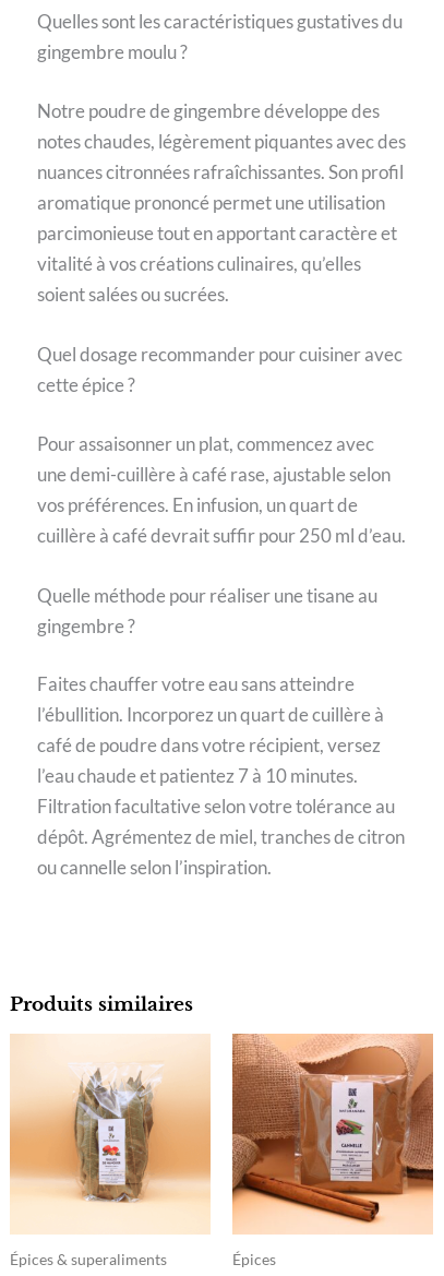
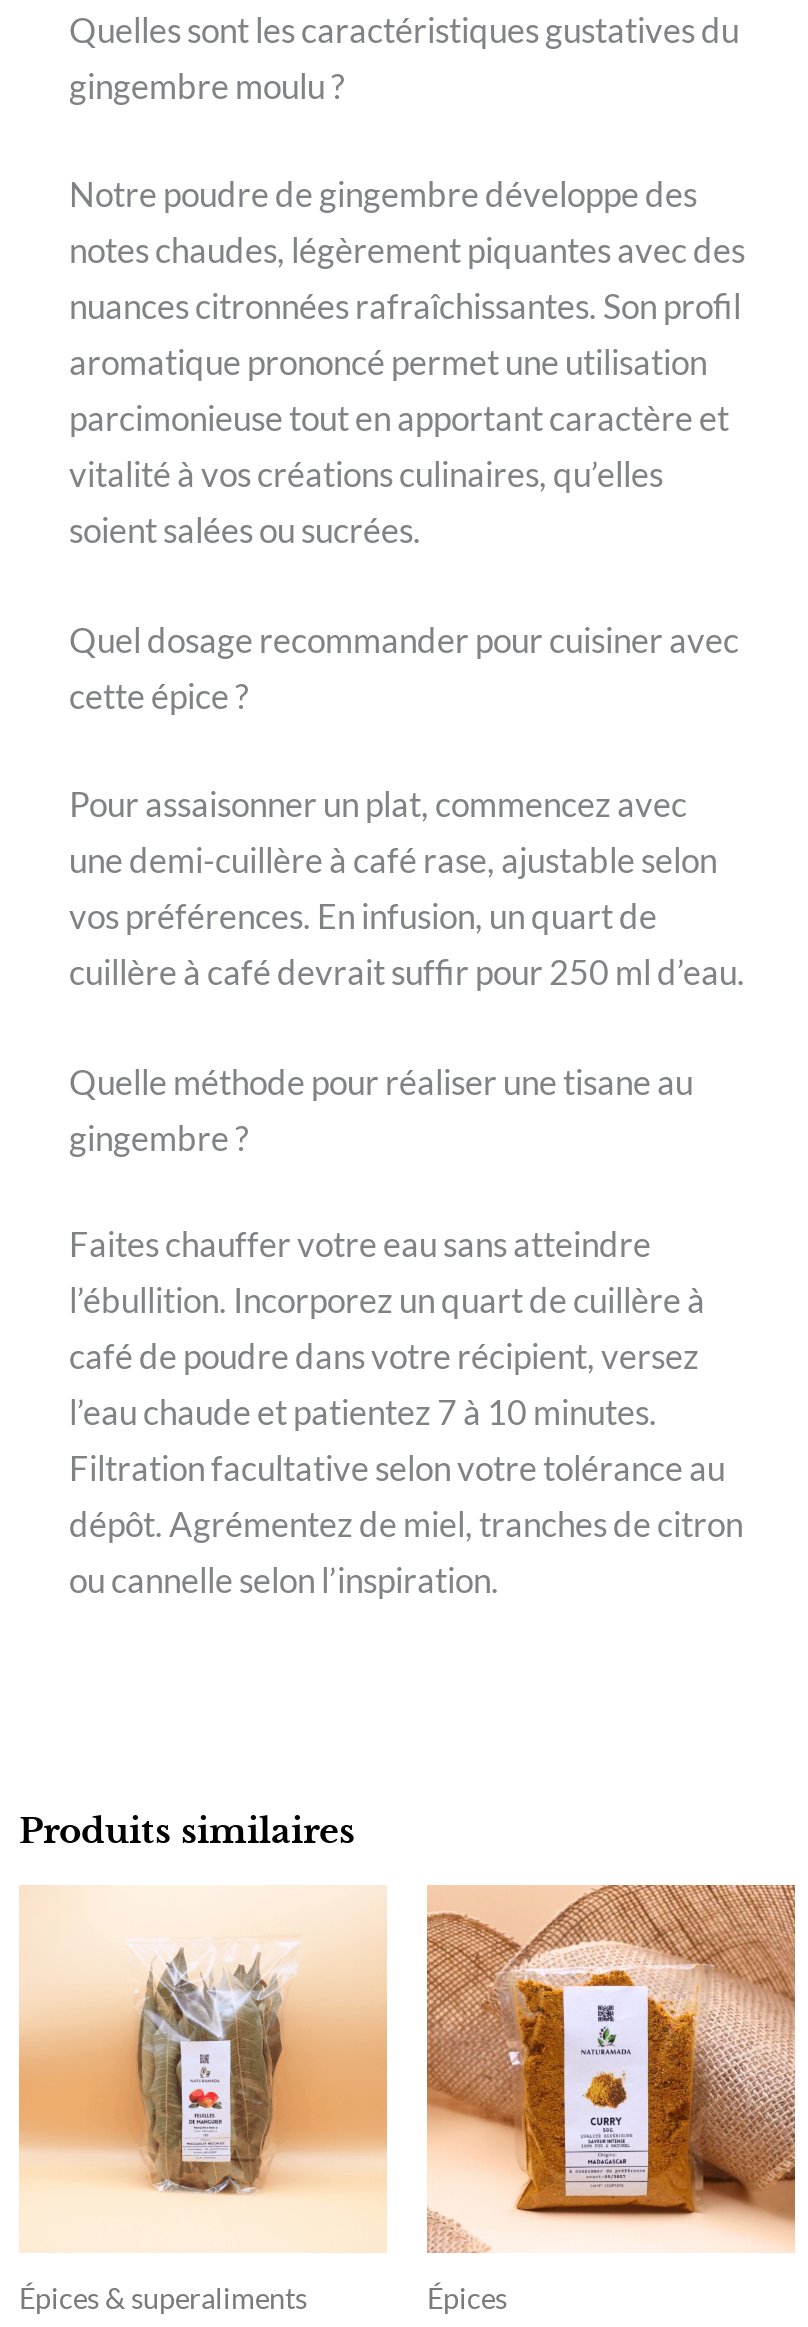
- [image]
+ [image]
